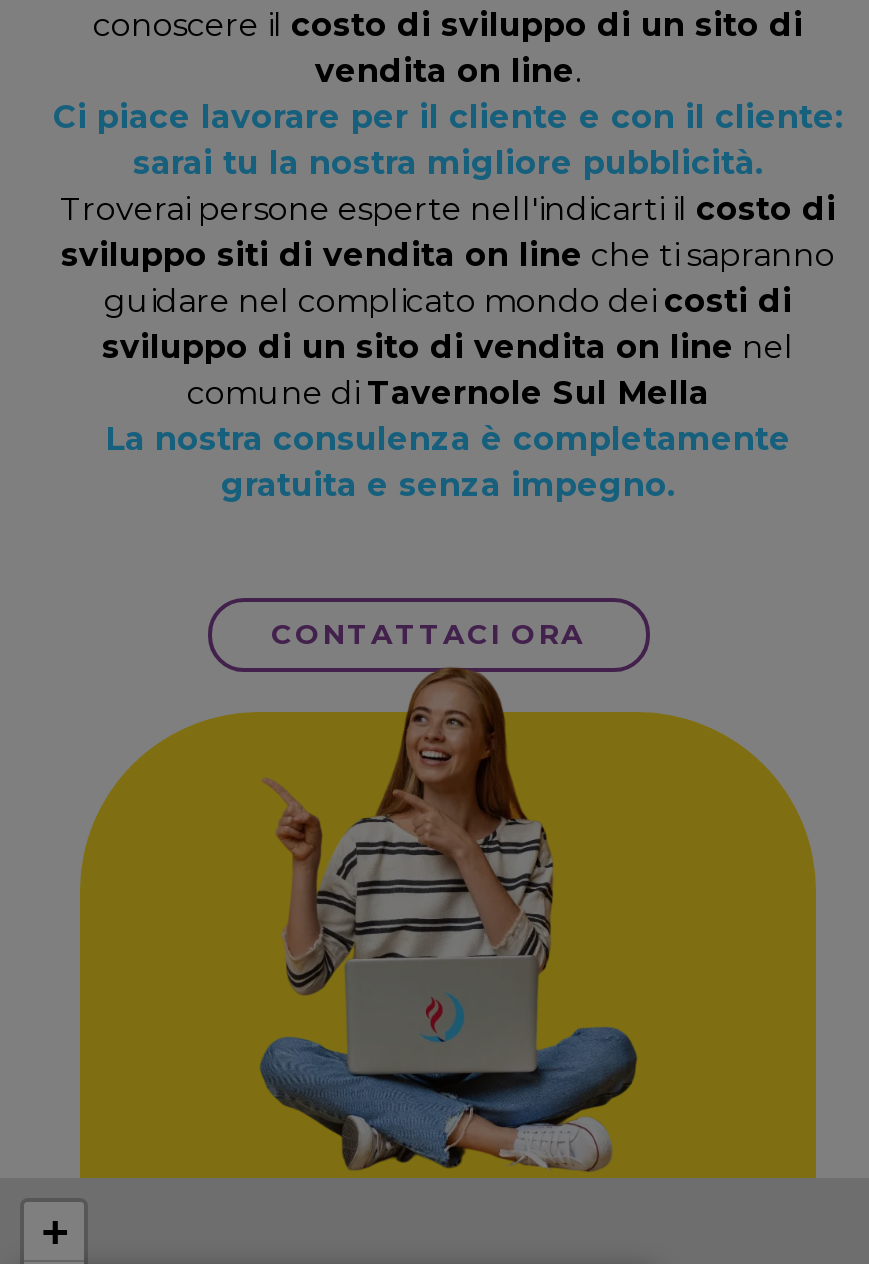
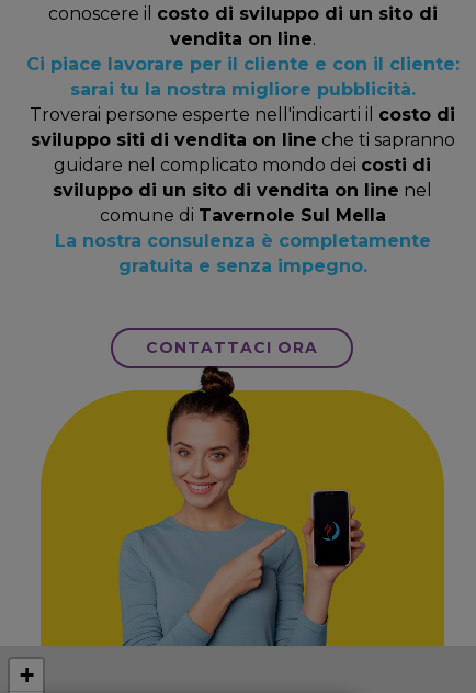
- [image]
+ [image]
